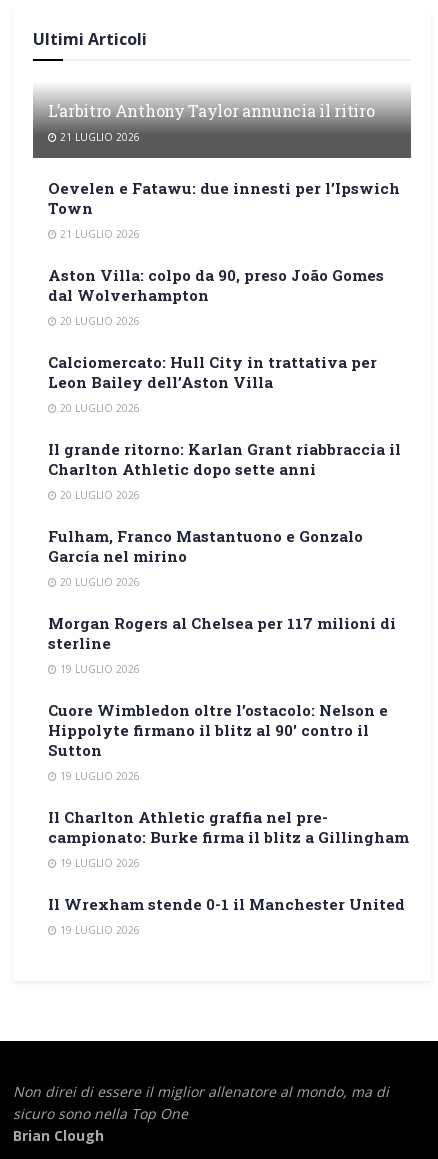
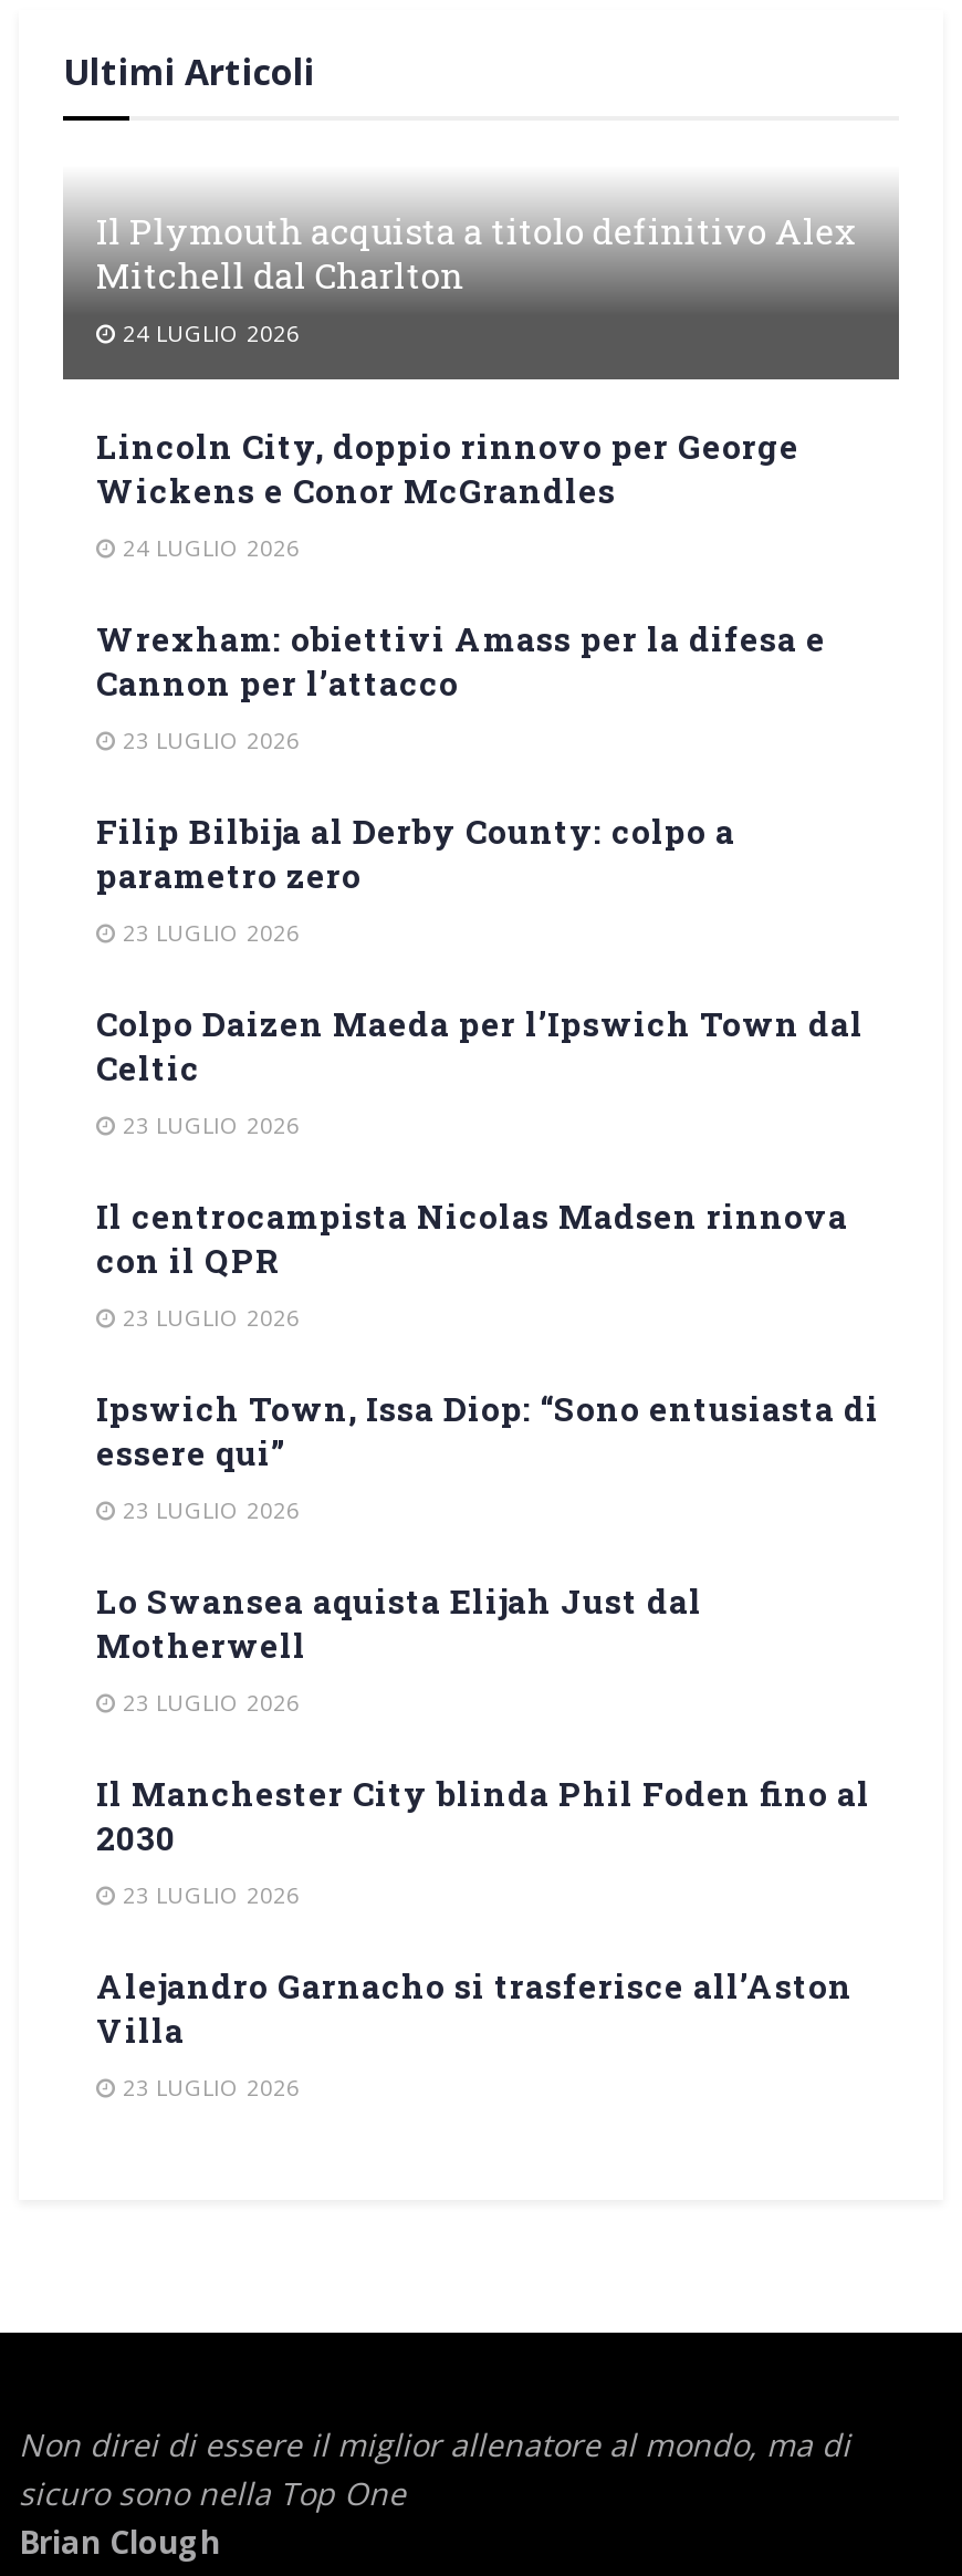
- L’arbitro Anthony Taylor annuncia il ritiro
- 21 LUGLIO 2026
+ Il Plymouth acquista a titolo definitivo Alex
+ Mitchell dal Charlton
+ 24 LUGLIO 2026

- Oevelen e Fatawu: due innesti per l’Ipswich
- Town
- 21 LUGLIO 2026
+ Lincoln City, doppio rinnovo per George
+ Wickens e Conor McGrandles
+ 24 LUGLIO 2026

- Aston Villa: colpo da 90, preso João Gomes
- dal Wolverhampton
- 20 LUGLIO 2026
+ Wrexham: obiettivi Amass per la difesa e
+ Cannon per l’attacco
+ 23 LUGLIO 2026

- Calciomercato: Hull City in trattativa per
- Leon Bailey dell’Aston Villa
- 20 LUGLIO 2026
+ Filip Bilbija al Derby County: colpo a
+ parametro zero
+ 23 LUGLIO 2026

- Il grande ritorno: Karlan Grant riabbraccia il
- Charlton Athletic dopo sette anni
- 20 LUGLIO 2026
+ Colpo Daizen Maeda per l’Ipswich Town dal
+ Celtic
+ 23 LUGLIO 2026

- Fulham, Franco Mastantuono e Gonzalo
- García nel mirino
- 20 LUGLIO 2026
+ Il centrocampista Nicolas Madsen rinnova
+ con il QPR
+ 23 LUGLIO 2026

- Morgan Rogers al Chelsea per 117 milioni di
- sterline
- 19 LUGLIO 2026
+ Ipswich Town, Issa Diop: “Sono entusiasta di
+ essere qui”
+ 23 LUGLIO 2026

- Cuore Wimbledon oltre l’ostacolo: Nelson e
- Hippolyte firmano il blitz al 90′ contro il
- Sutton
- 19 LUGLIO 2026
+ Lo Swansea aquista Elijah Just dal
+ Motherwell
+ 23 LUGLIO 2026

- Il Charlton Athletic graffia nel pre-
- campionato: Burke firma il blitz a Gillingham
- 19 LUGLIO 2026
+ Il Manchester City blinda Phil Foden fino al
+ 2030
+ 23 LUGLIO 2026

- Il Wrexham stende 0-1 il Manchester United
- 19 LUGLIO 2026
+ Alejandro Garnacho si trasferisce all’Aston
+ Villa
+ 23 LUGLIO 2026
